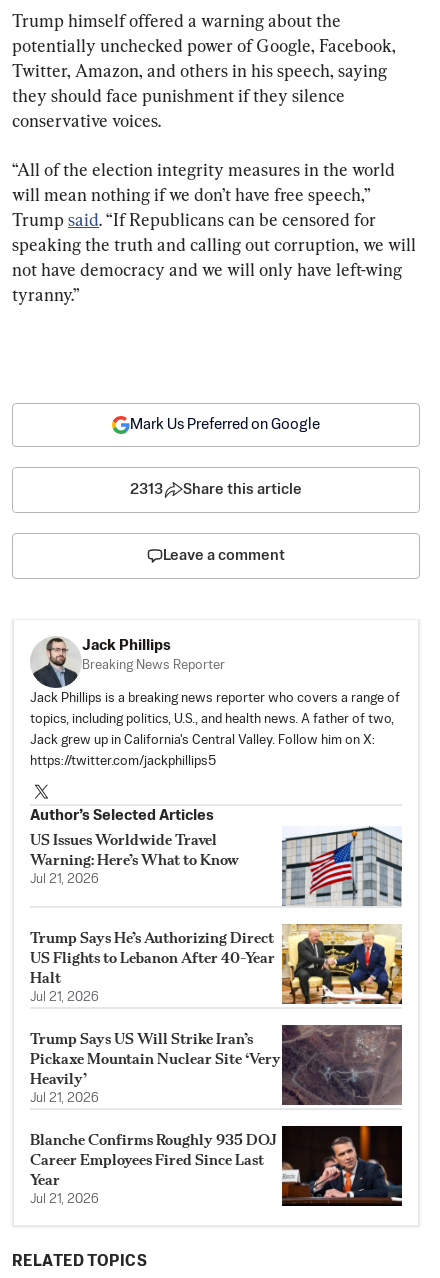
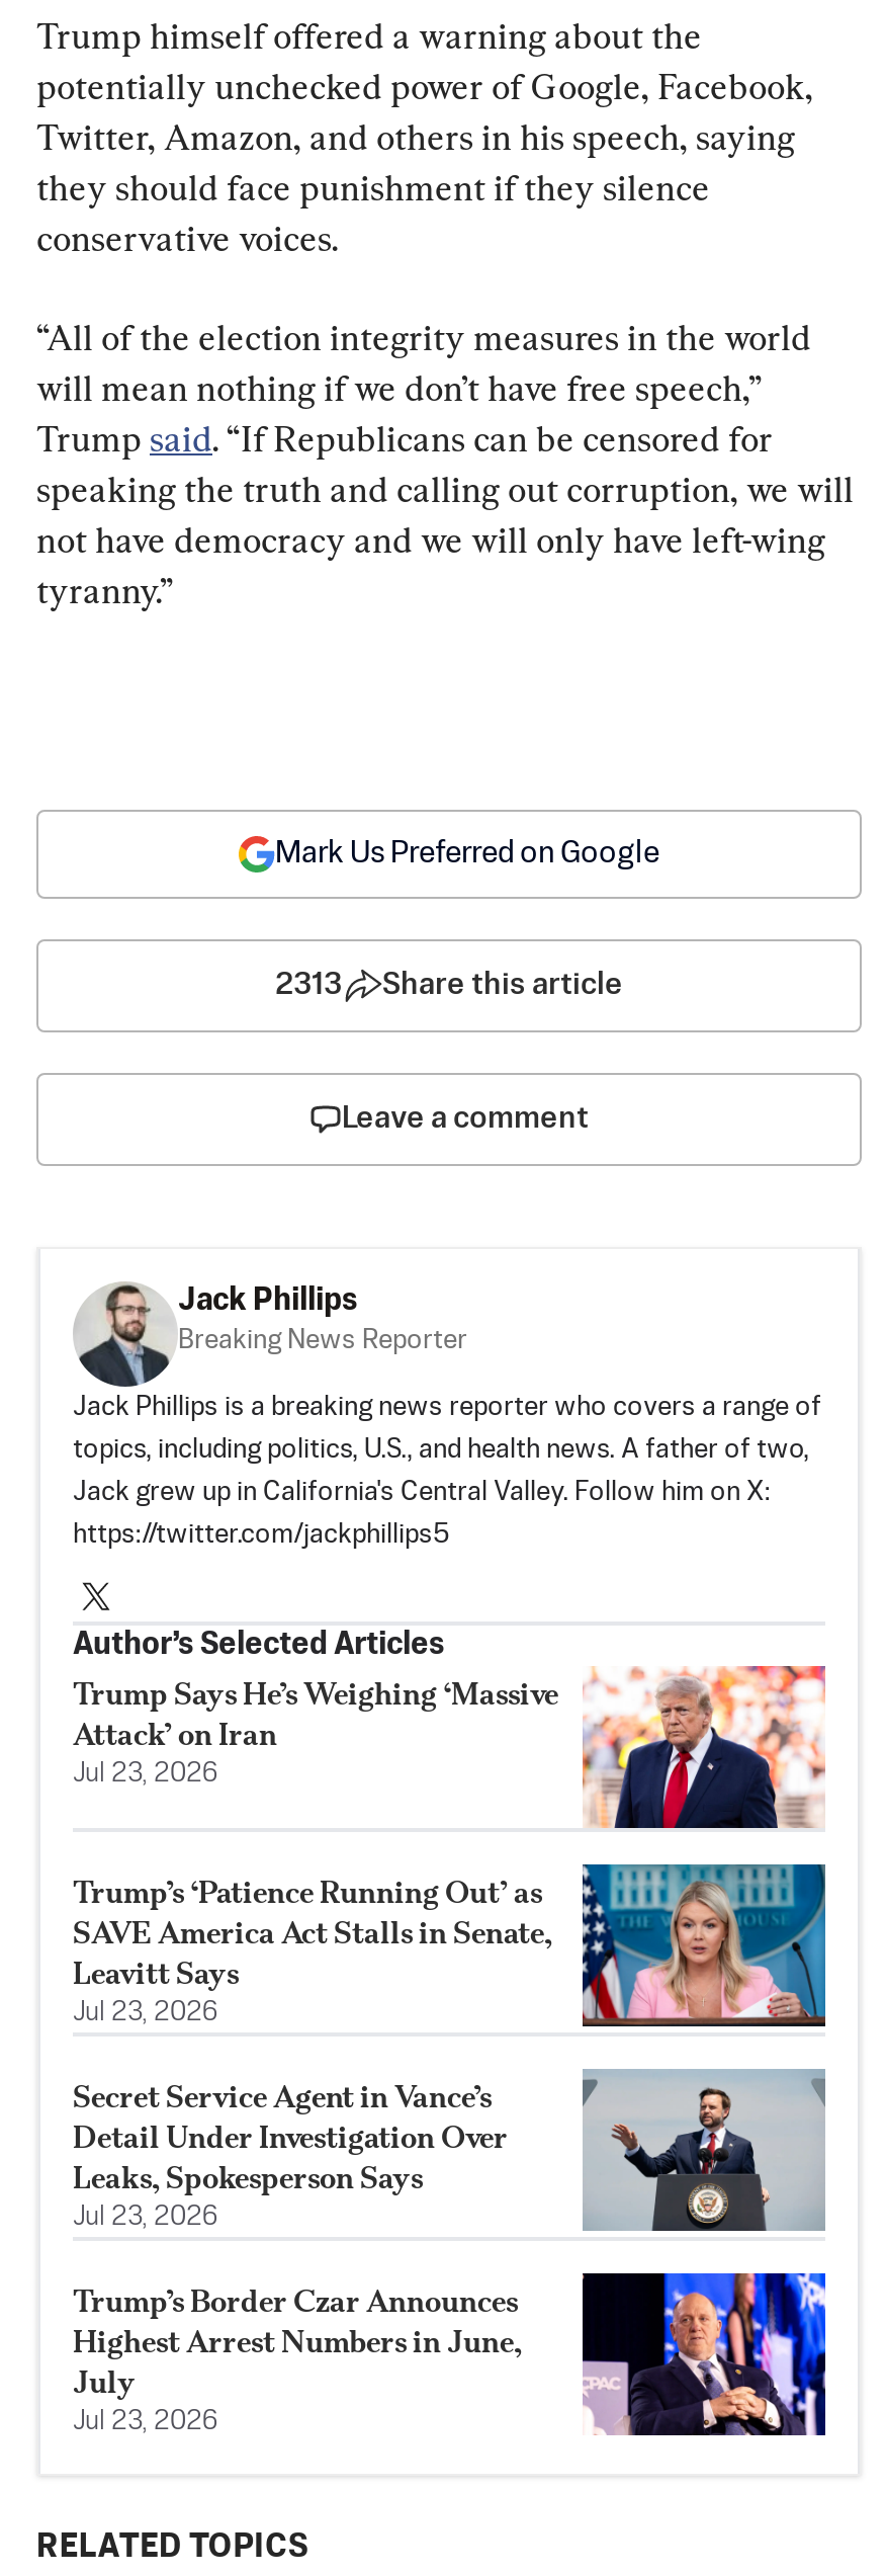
- US Issues Worldwide Travel
- Warning: Here’s What to Know
- Jul 21, 2026
+ Trump Says He’s Weighing ‘Massive
+ Attack’ on Iran
+ Jul 23, 2026

- [image]
- Trump Says He’s Authorizing Direct
- US Flights to Lebanon After 40-Year
- Halt
- Jul 21, 2026
+ [image]
+ Trump’s ‘Patience Running Out’ as
+ SAVE America Act Stalls in Senate,
+ Leavitt Says
+ Jul 23, 2026

- [image]
+ [image]

- [image]
- Trump Says US Will Strike Iran’s
- Pickaxe Mountain Nuclear Site ‘Very
- Heavily’
- Jul 21, 2026
+ [image]
+ Secret Service Agent in Vance’s
+ Detail Under Investigation Over
+ Leaks, Spokesperson Says
+ Jul 23, 2026

- [image]
- Blanche Confirms Roughly 935 DOJ
- Career Employees Fired Since Last
- Year
- Jul 21, 2026
+ [image]
+ Trump’s Border Czar Announces
+ Highest Arrest Numbers in June,
+ July
+ Jul 23, 2026
